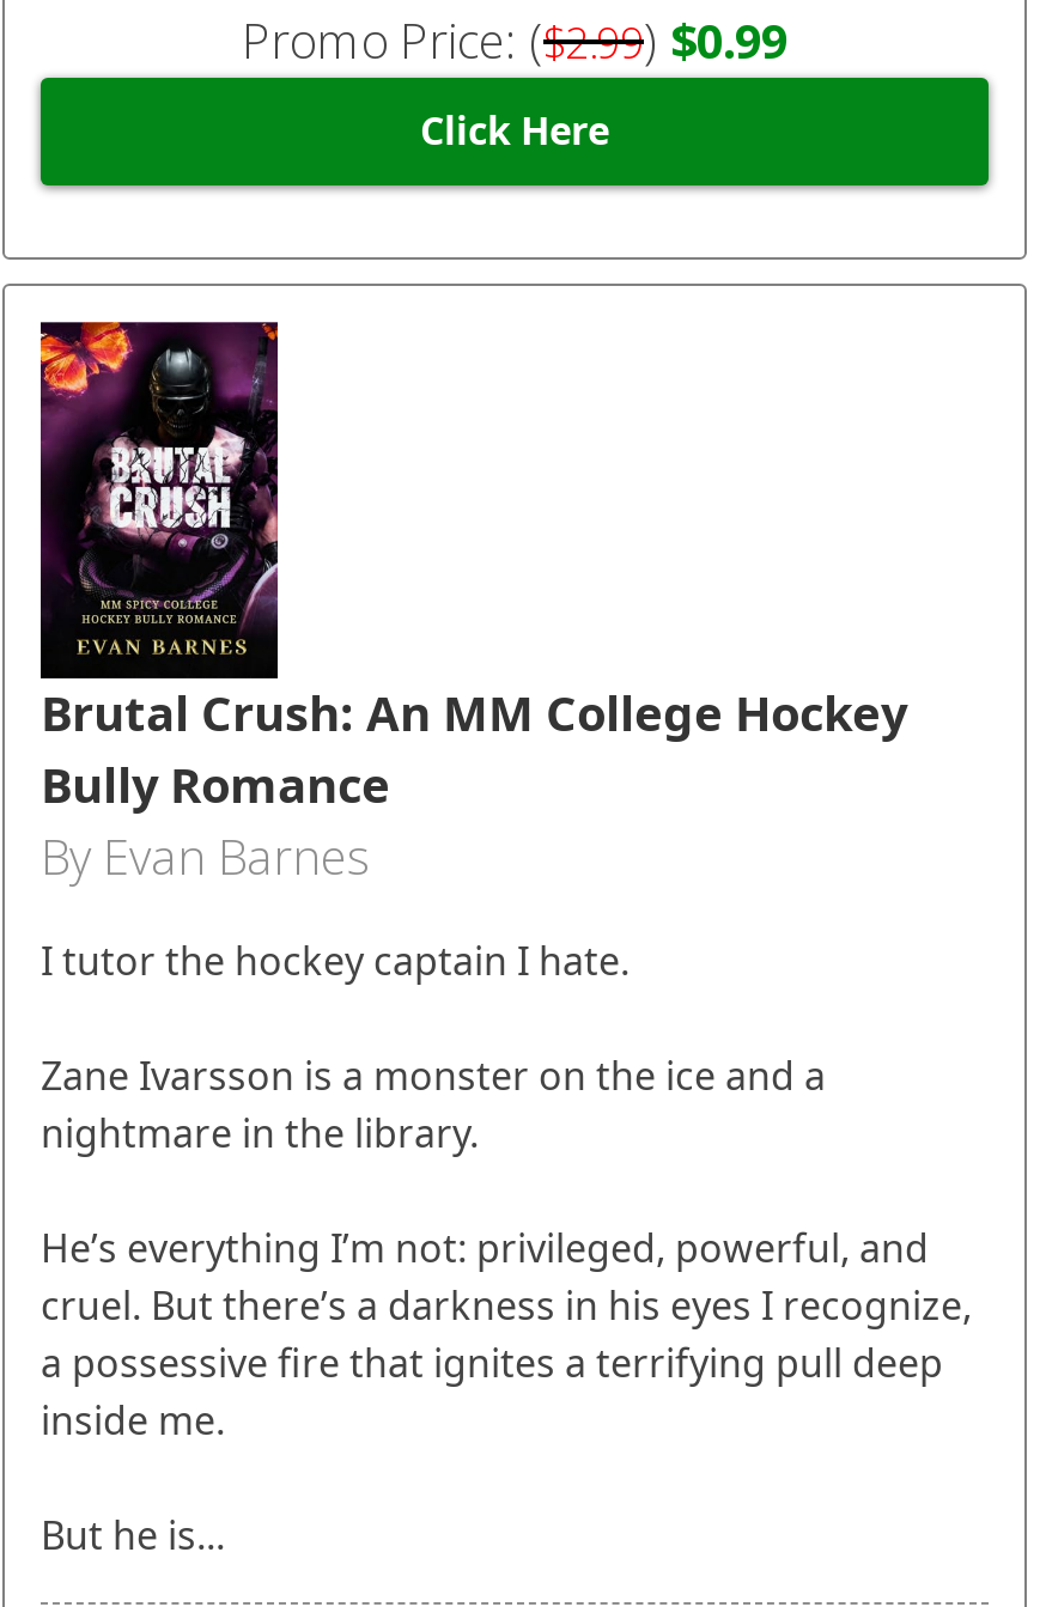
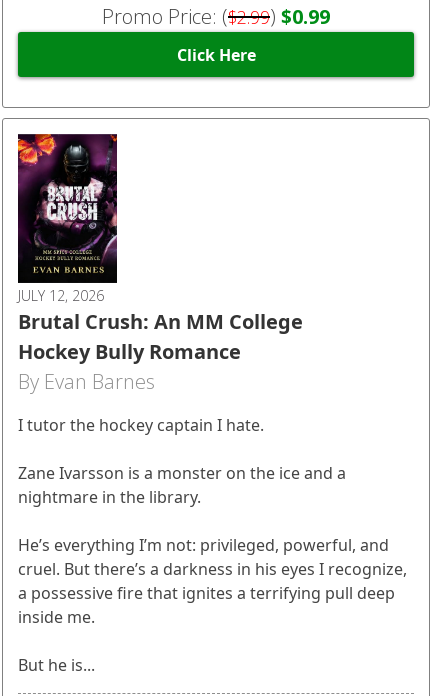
- Brutal Crush: An MM College Hockey
- Bully Romance
+ JULY 12, 2026
+ Brutal Crush: An MM College
+ Hockey Bully Romance
